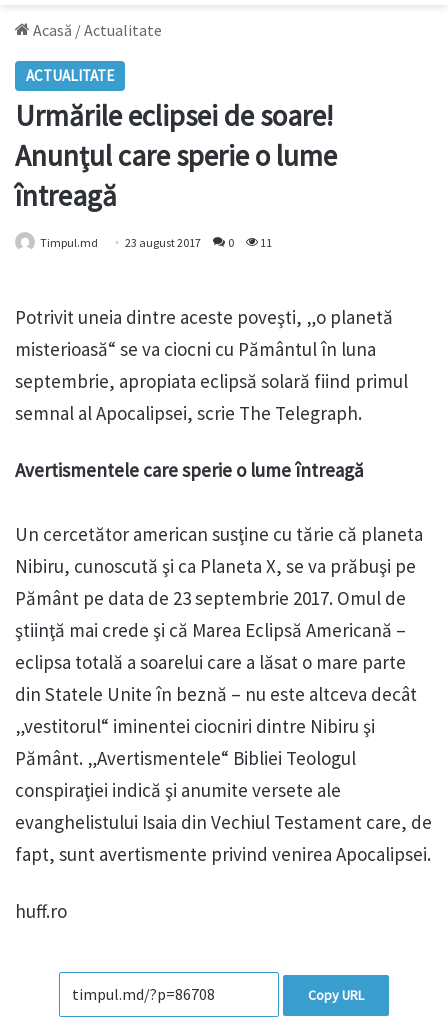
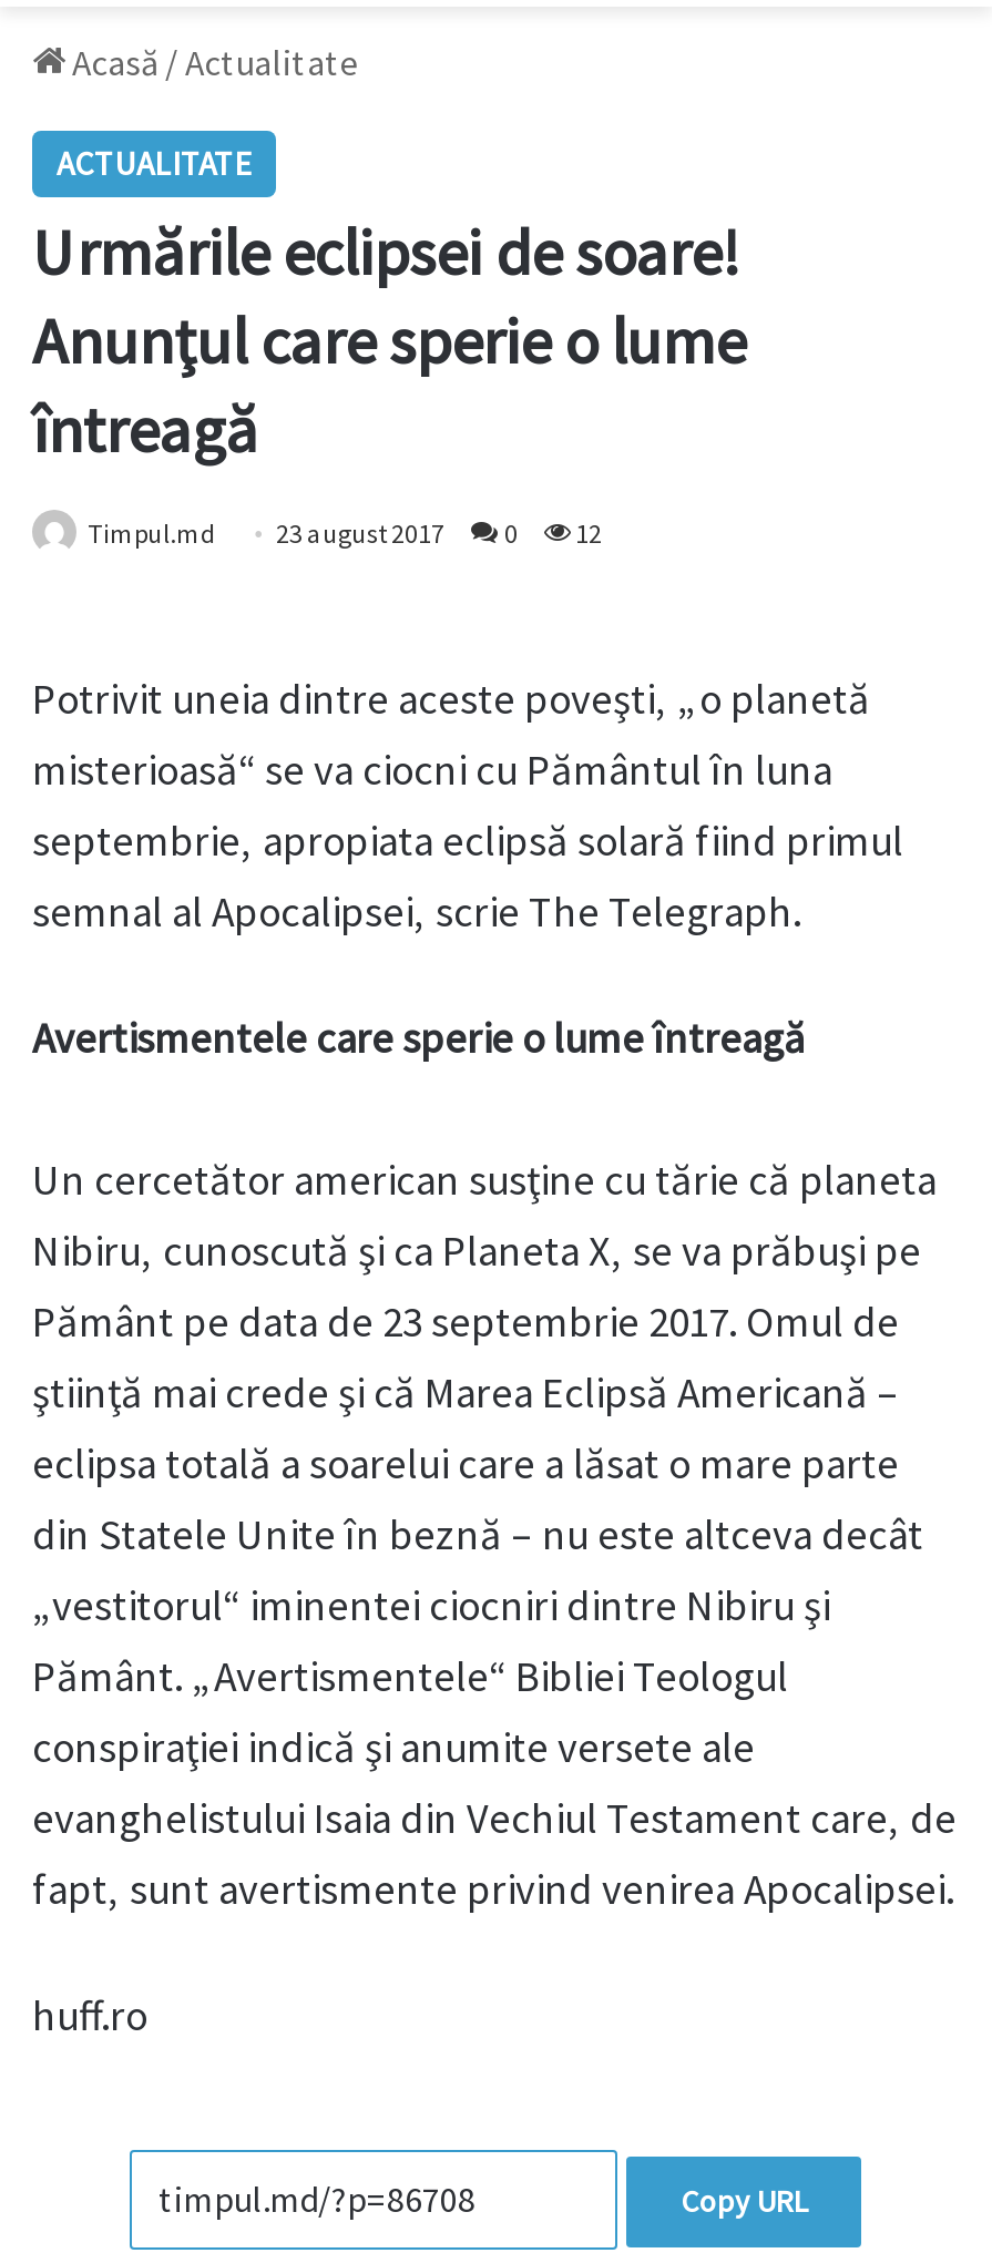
- Timpul.md 23 august 2017 0 11
+ Timpul.md 23 august 2017 0 12
